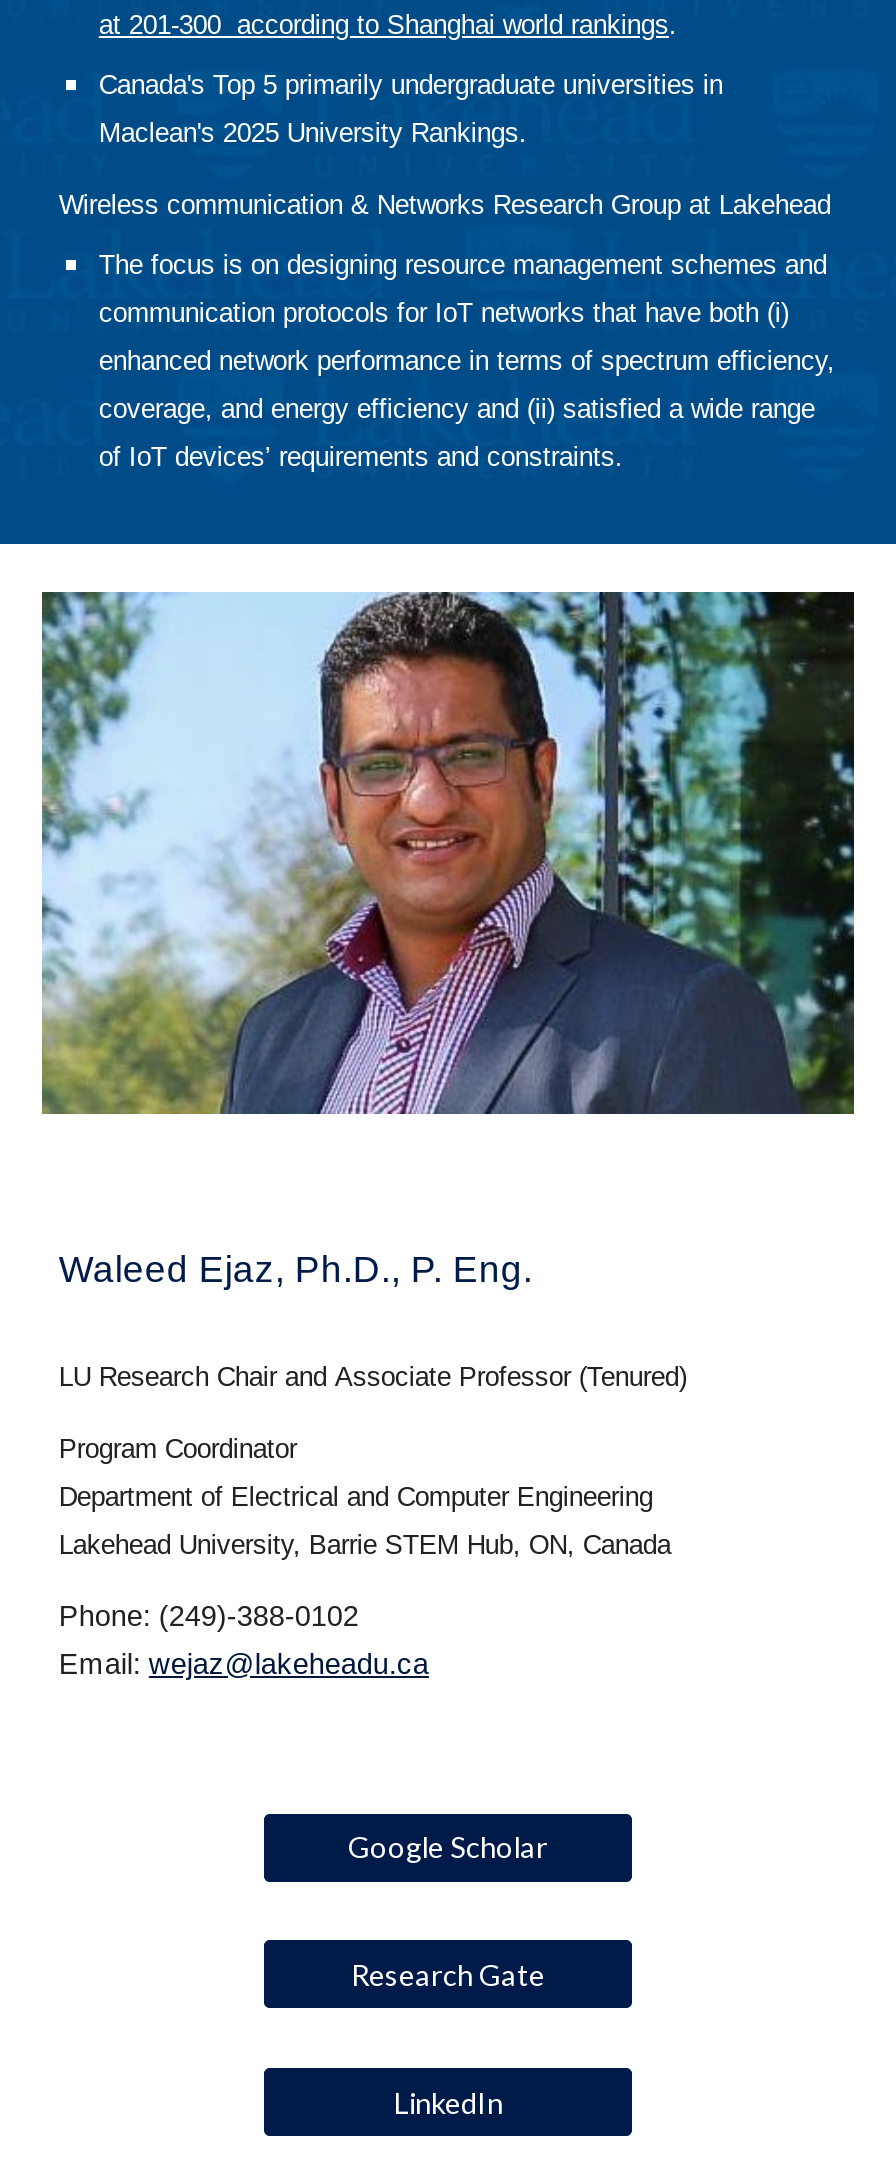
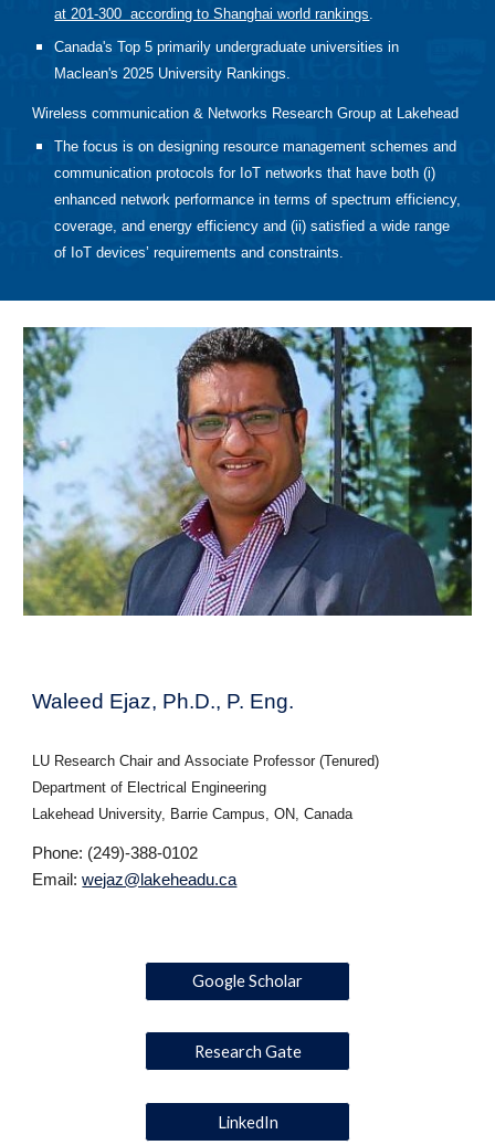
- Program Coordinator
- Department of Electrical and Computer Engineering
- Lakehead University, Barrie STEM Hub, ON, Canada
+ Department of Electrical Engineering
+ Lakehead University, Barrie Campus, ON, Canada
